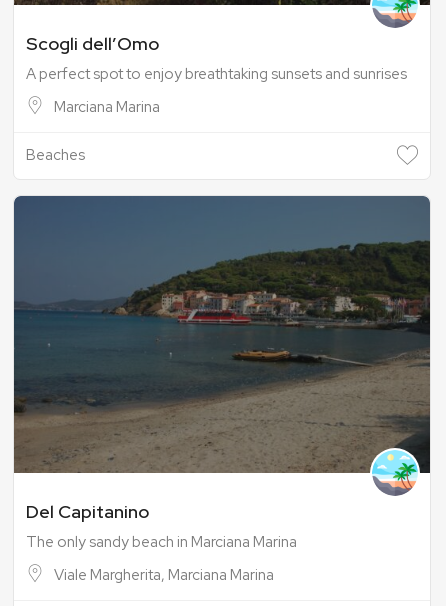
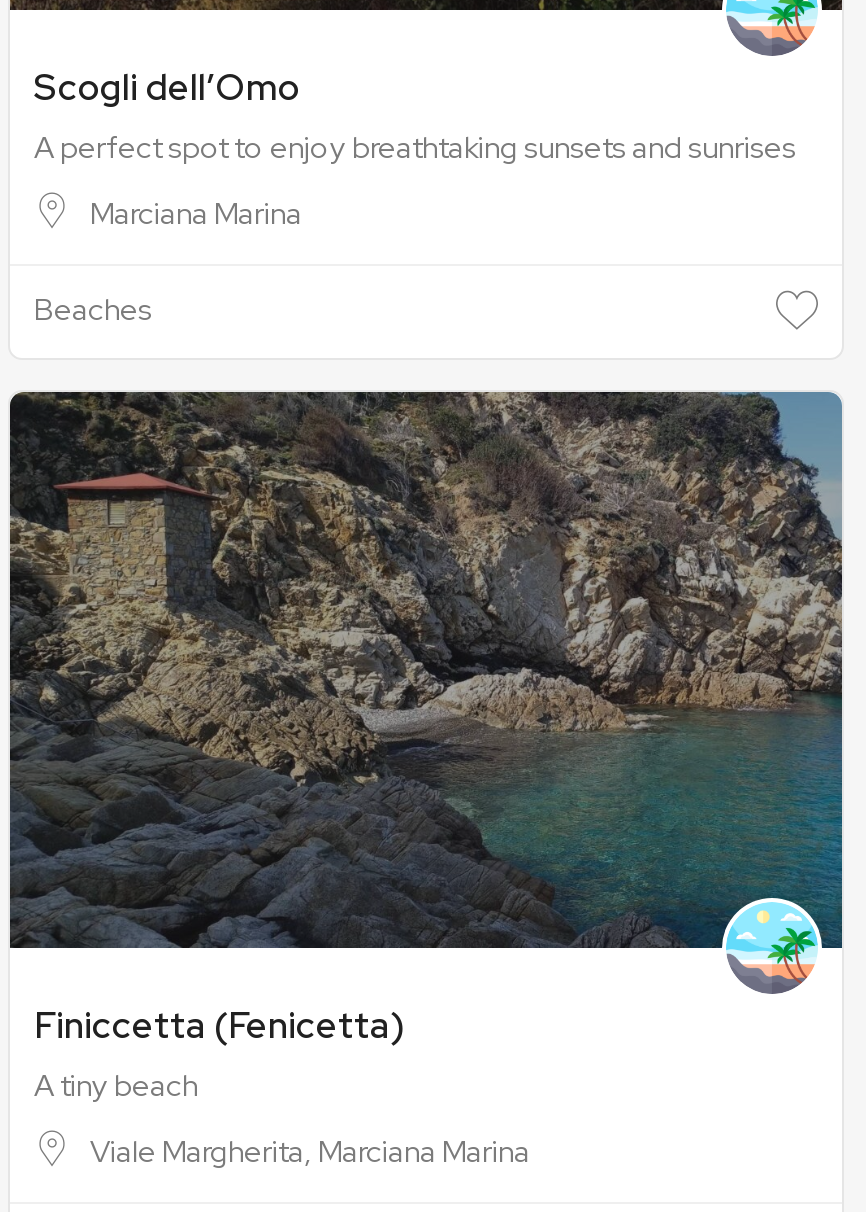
- [image]
- Del Capitanino
- The only sandy beach in Marciana Marina
+ [image]
+ Finiccetta (Fenicetta)
+ A tiny beach
